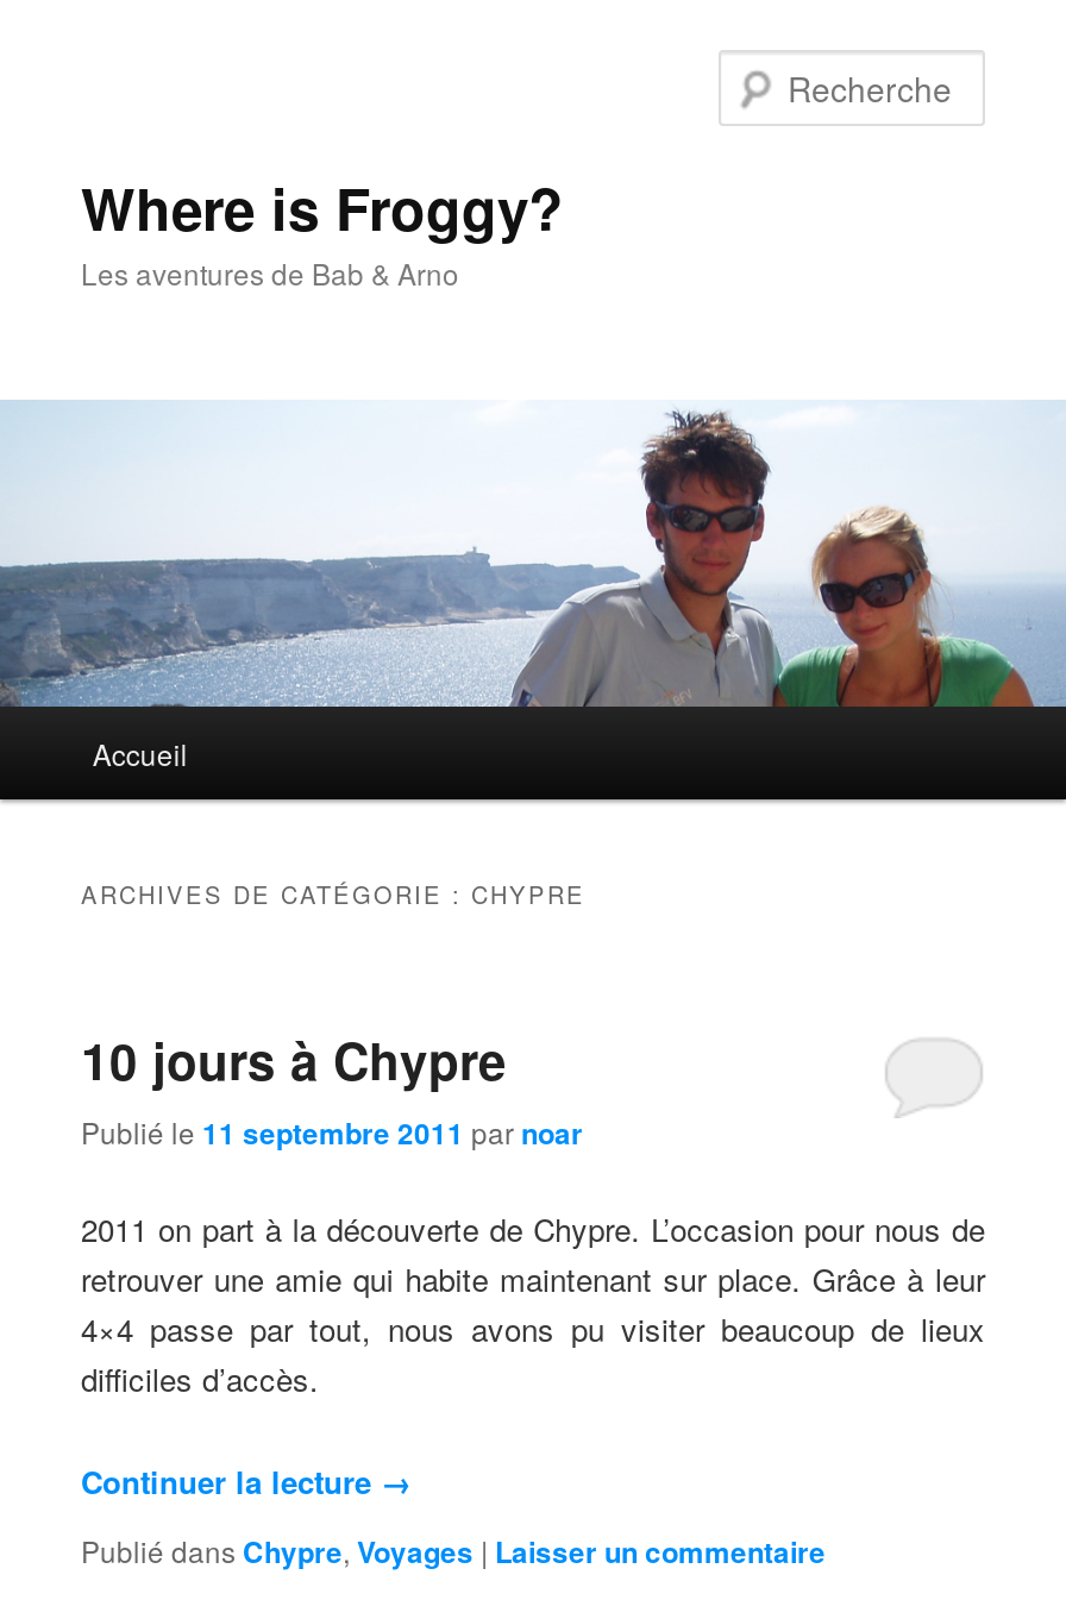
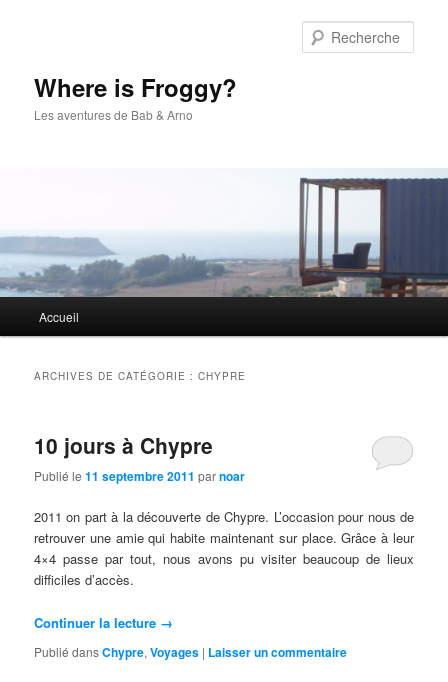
- [image]
+ [image]
